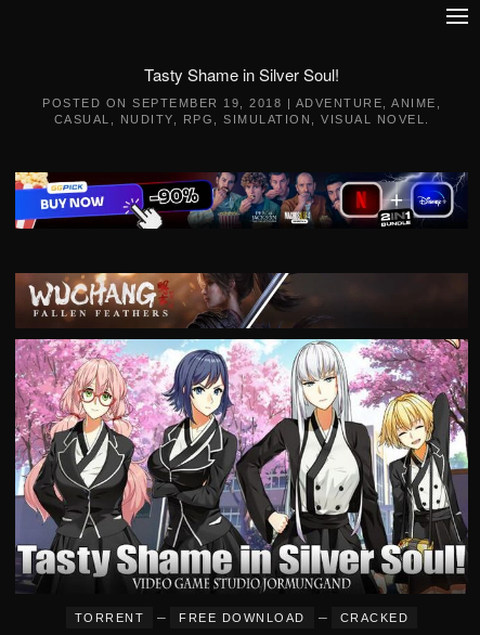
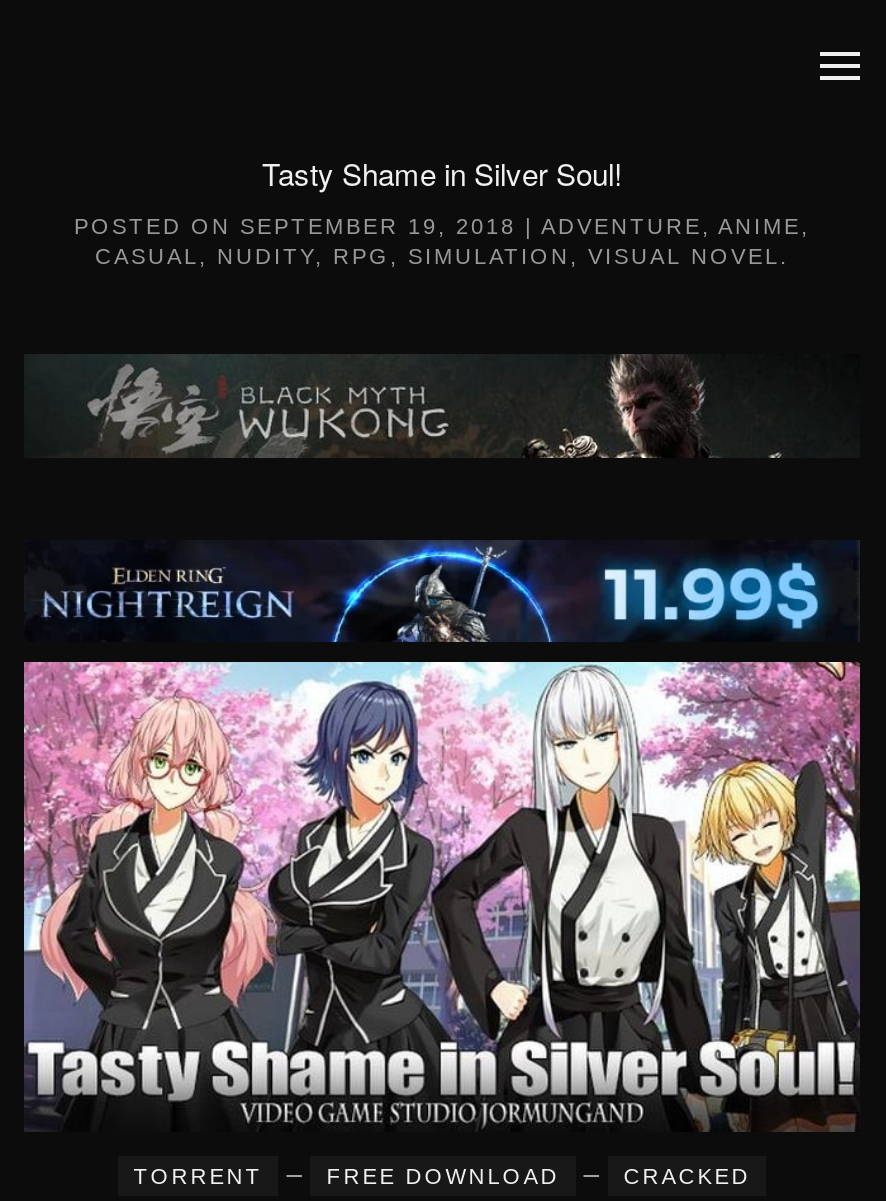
- [image]
+ [image]

- [image]
+ [image]
